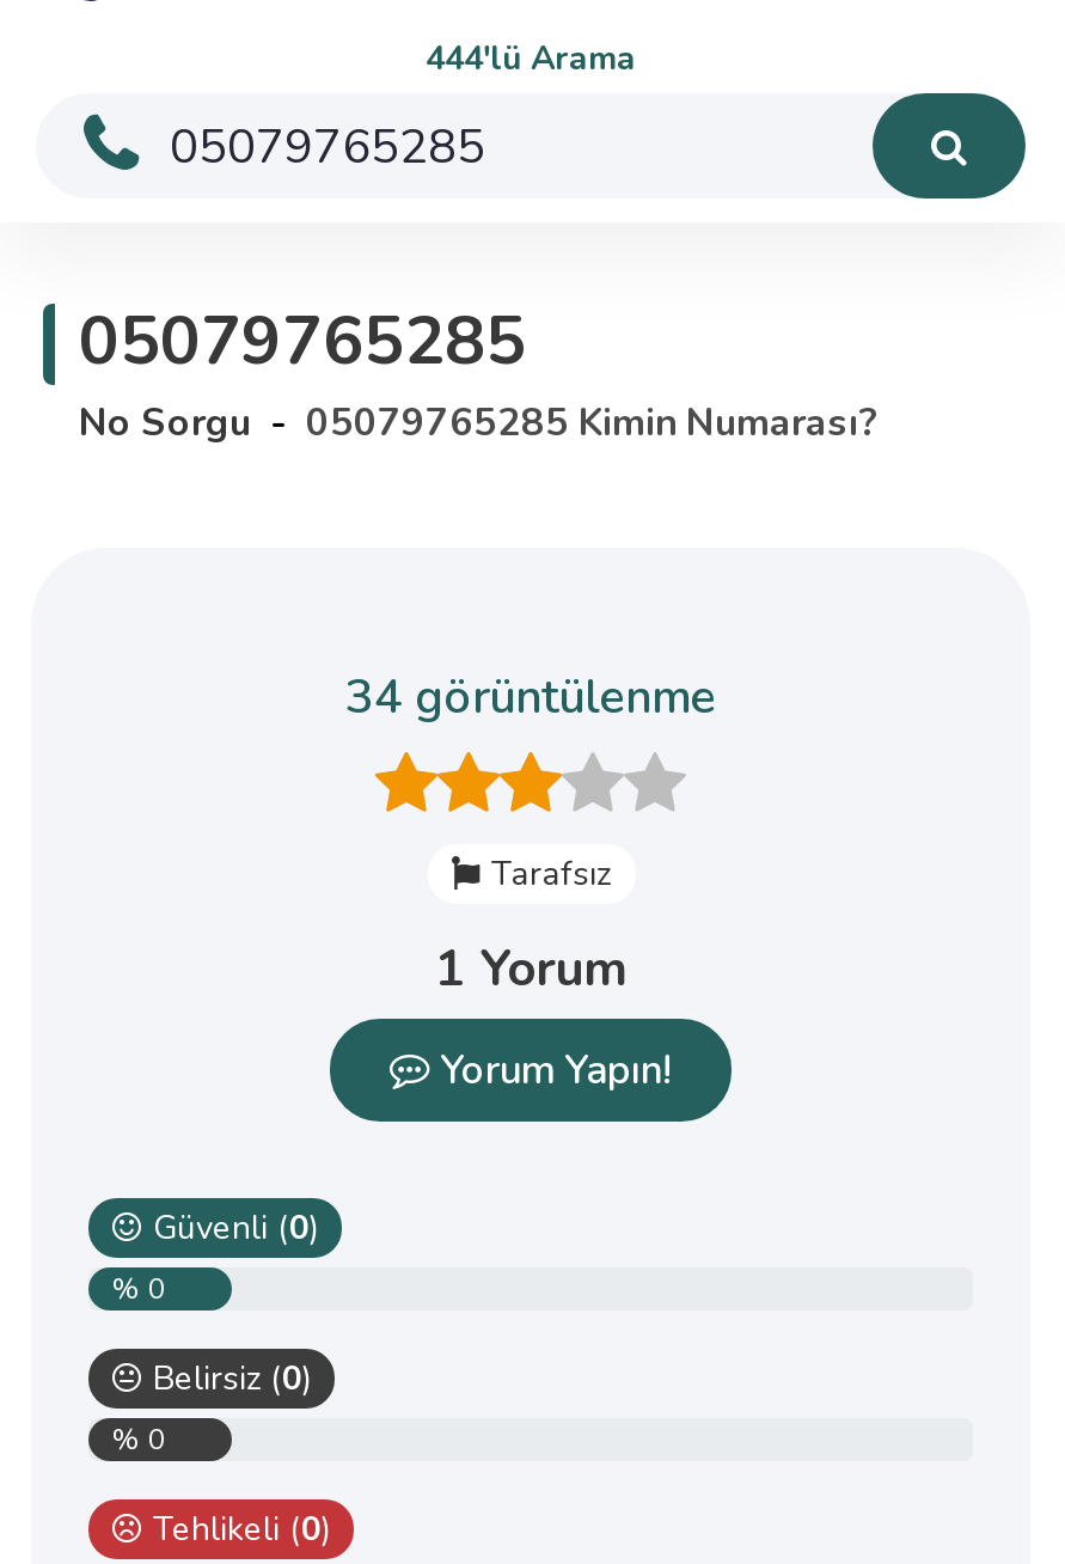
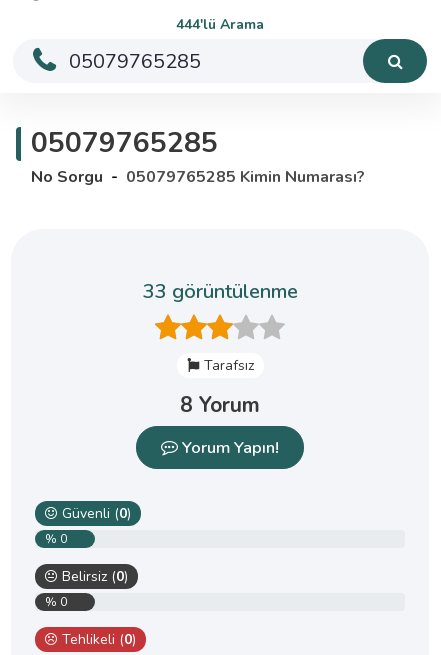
- 34 görüntülenme
+ 33 görüntülenme

- 1 Yorum
+ 8 Yorum
